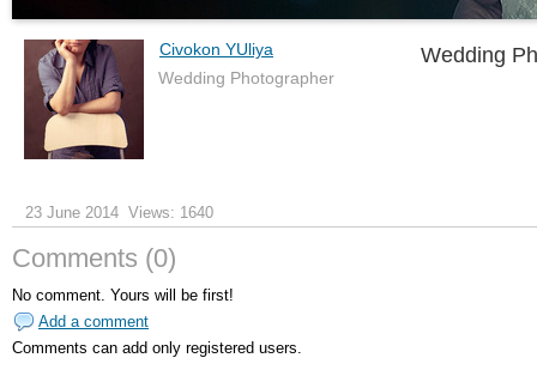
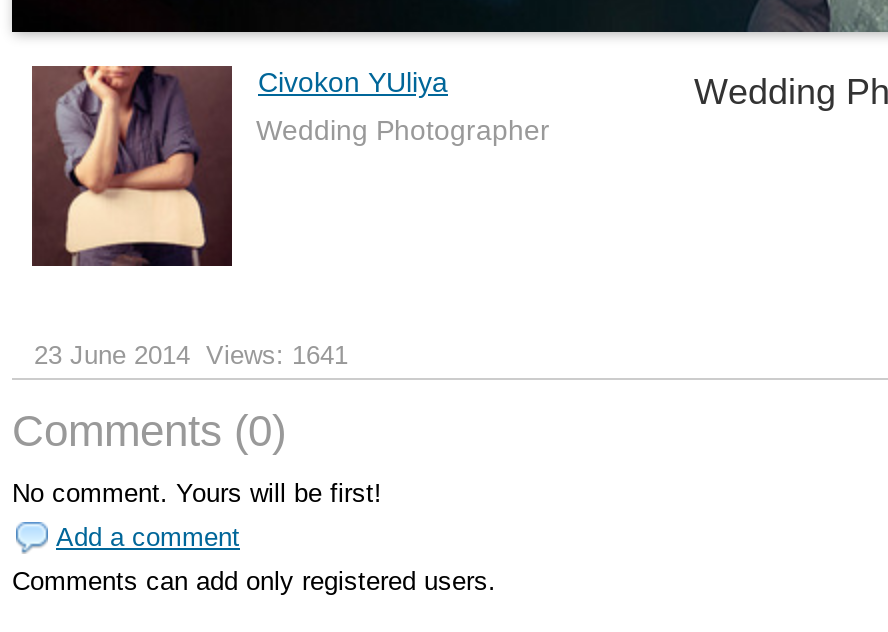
- 23 June 2014 Views: 1640
+ 23 June 2014 Views: 1641
